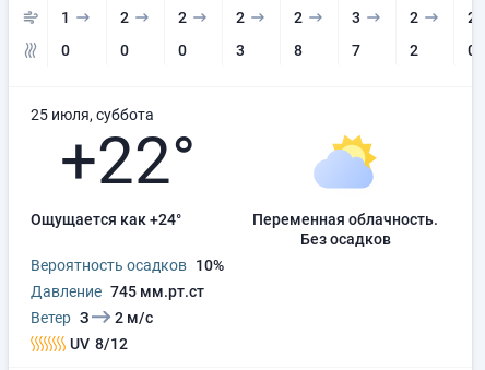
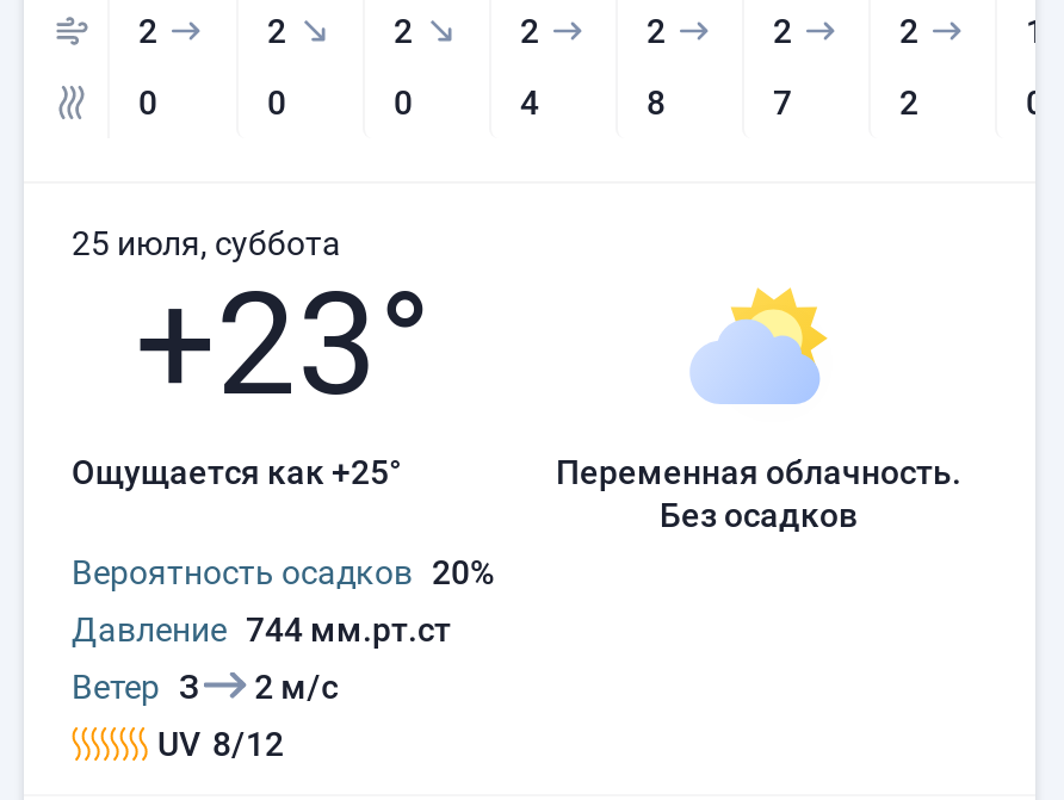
- 1
+ 2

- 3
+ 2

- 2
+ 1

- 3
+ 4

- +22°
+ +23°

- Ощущается как +24°
+ Ощущается как +25°

- Вероятность осадков 10%
+ Вероятность осадков 20%

- Давление 745 мм.рт.ст
+ Давление 744 мм.рт.ст
